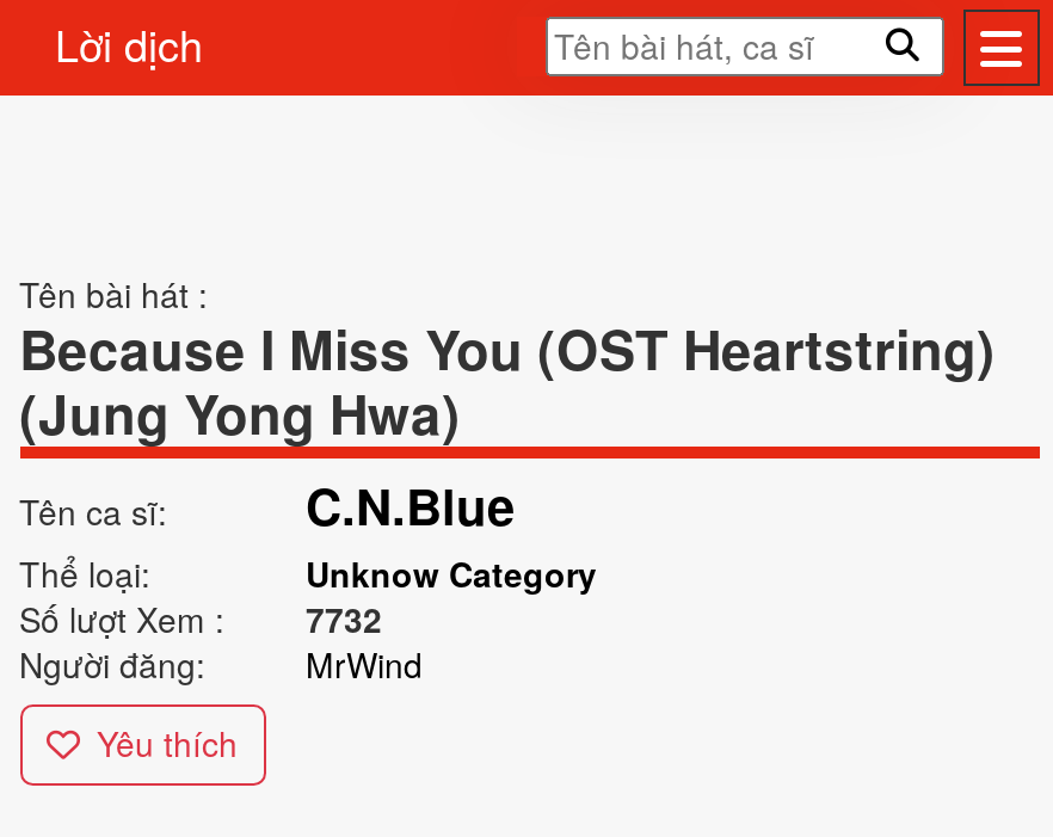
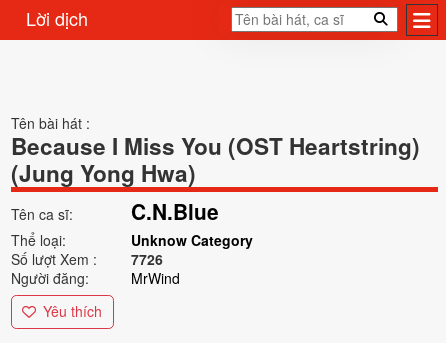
- Số lượt Xem : 7732
+ Số lượt Xem : 7726
